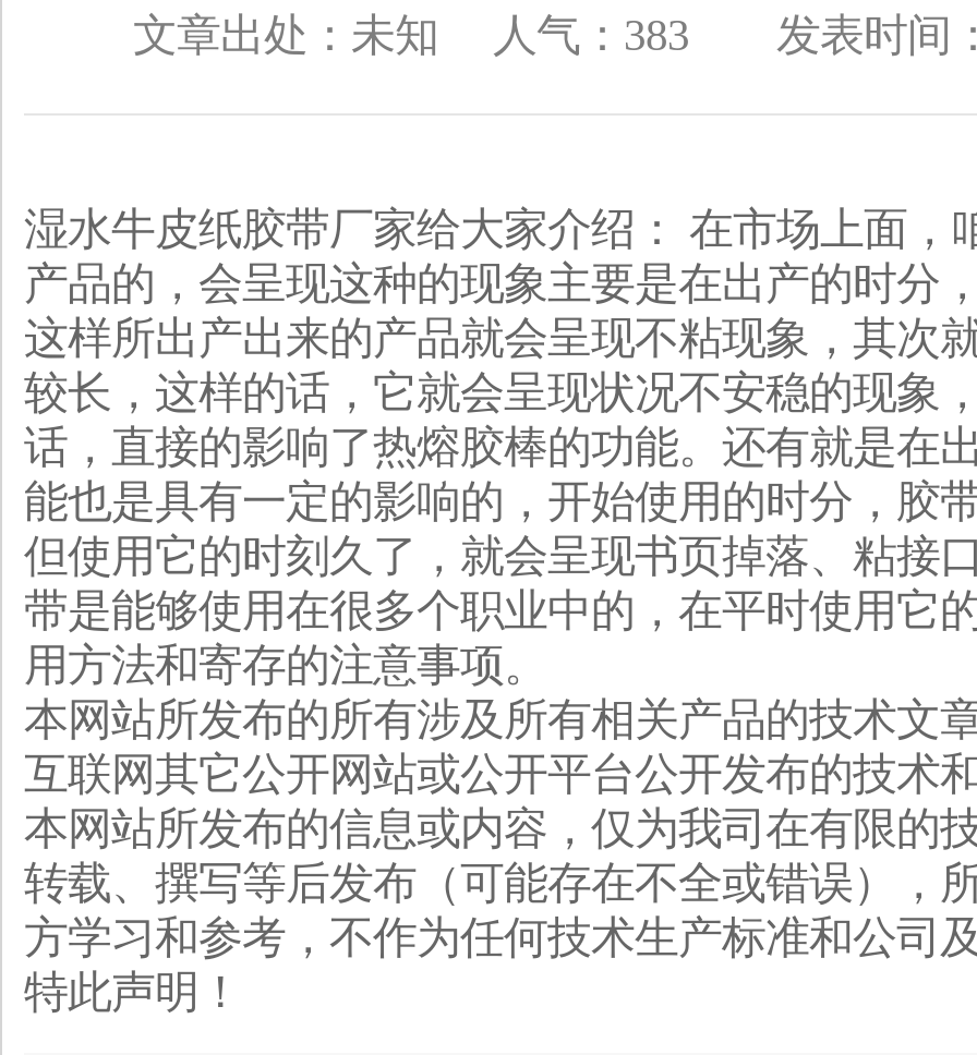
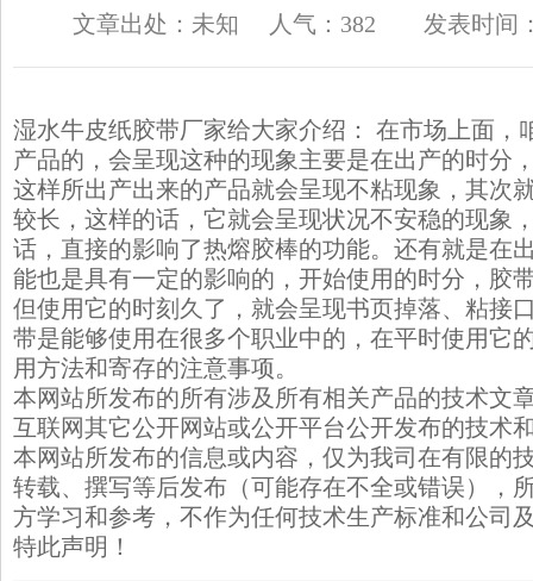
- 人气：383
+ 人气：382
